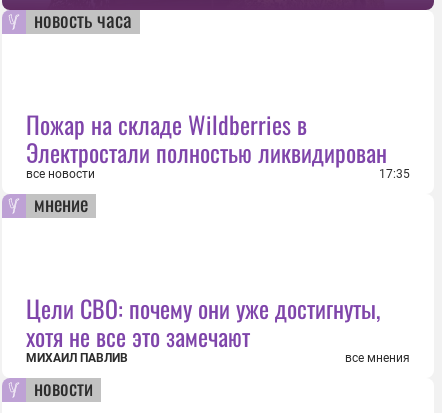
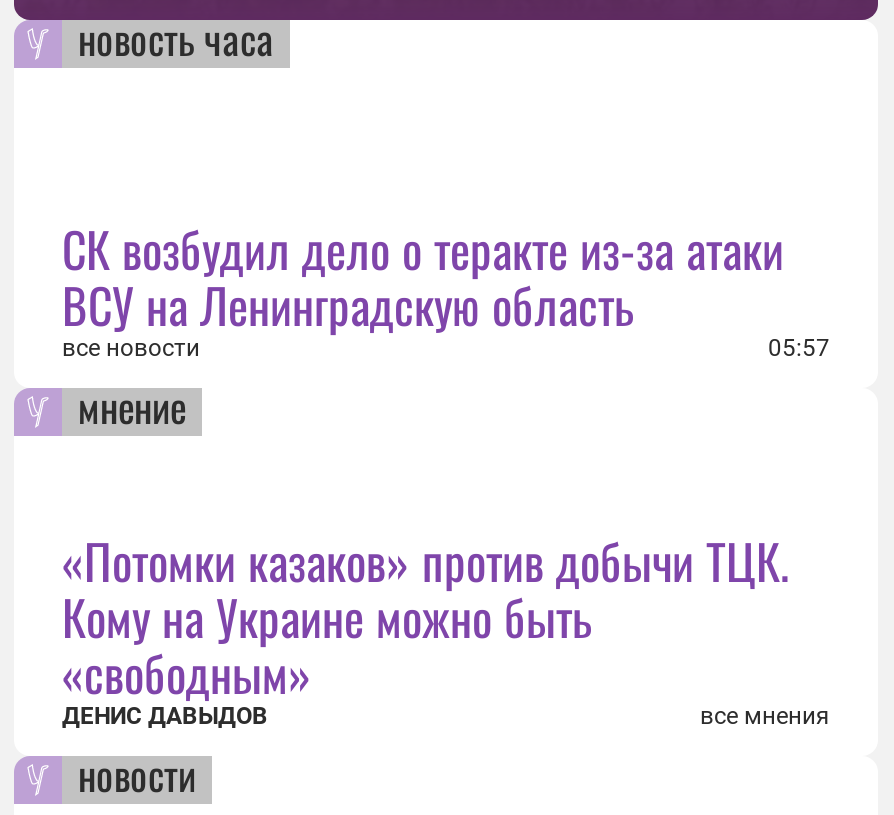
- Пожар на складе Wildberries в
- Электростали полностью ликвидирован
+ СК возбудил дело о теракте из-за атаки
+ ВСУ на Ленинградскую область

- 17:35
+ 05:57

- Цели СВО: почему они уже достигнуты,
- хотя не все это замечают
- МИХАИЛ ПАВЛИВ
+ «Потомки казаков» против добычи ТЦК.
+ Кому на Украине можно быть
+ «свободным»
+ ДЕНИС ДАВЫДОВ
